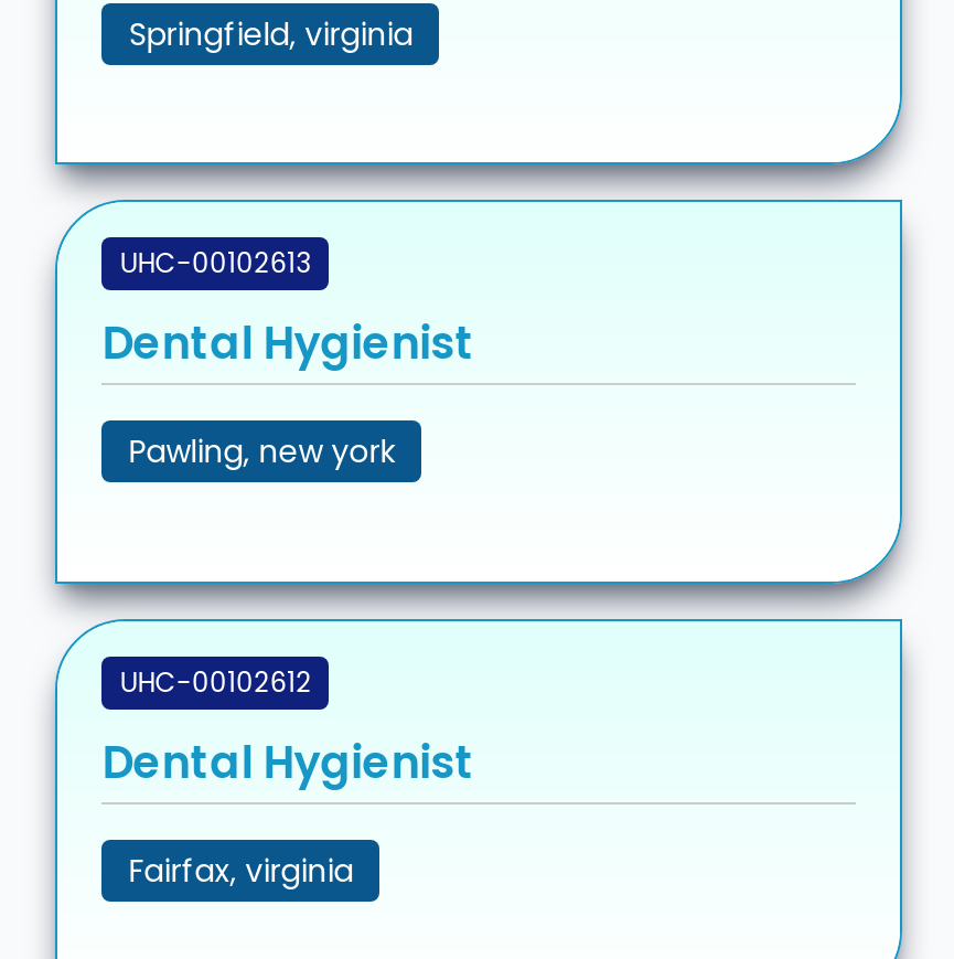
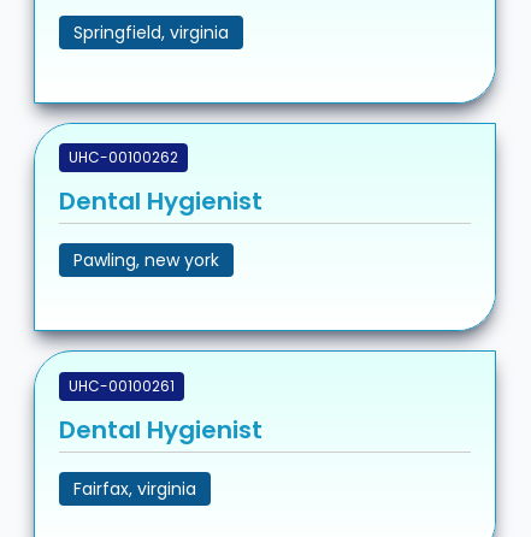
- UHC-00102613
+ UHC-00100262

- UHC-00102612
+ UHC-00100261
